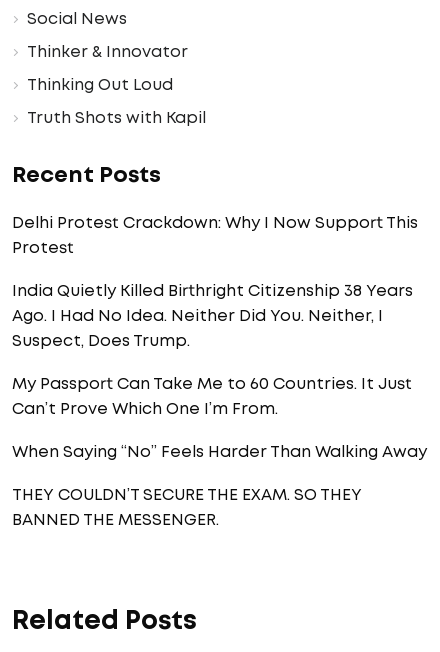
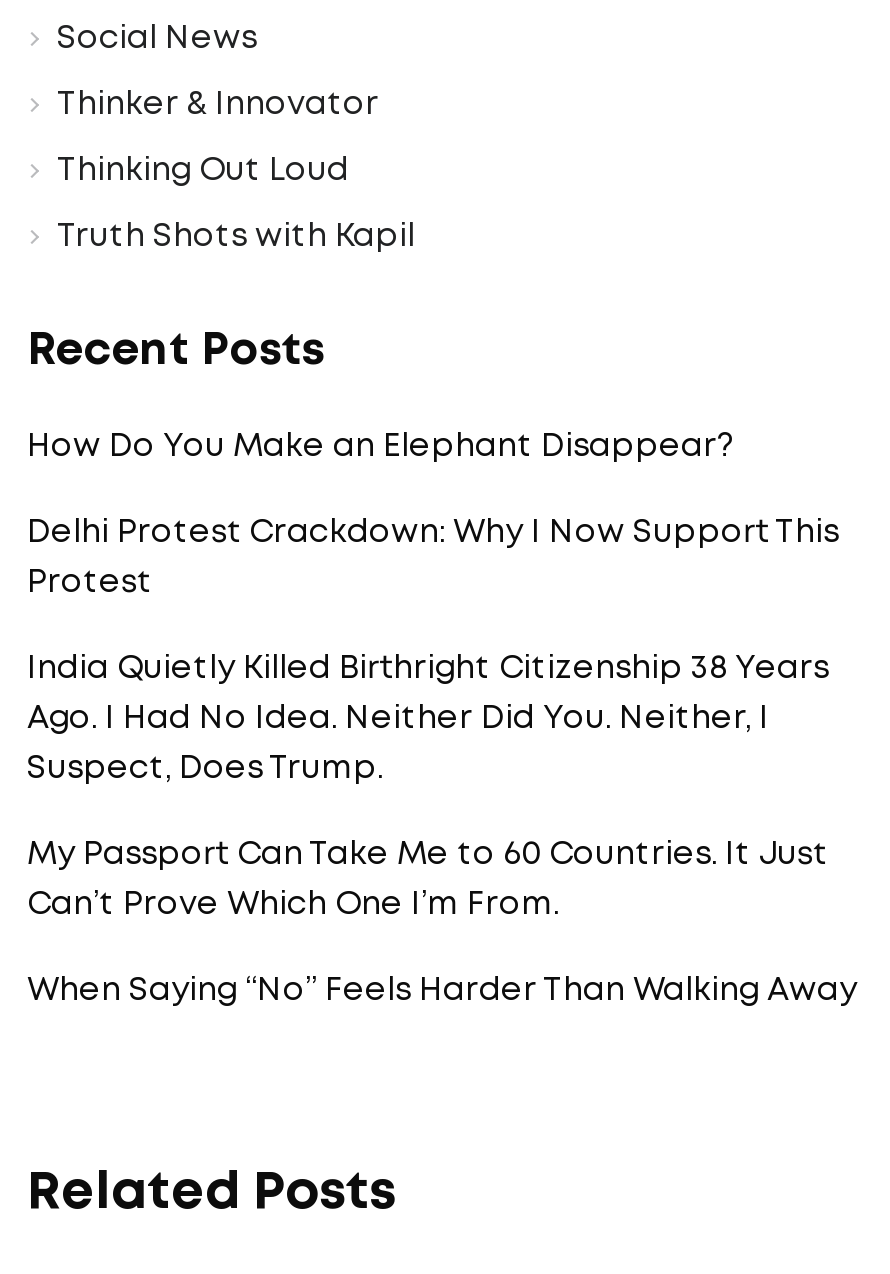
+ How Do You Make an Elephant Disappear?

moved down: Delhi Protest Crackdown: Why I Now Support This | Protest | India Quietly Killed Birthright Citizenship 38 Years | Ago. I Had No Idea. Neither Did You. Neither, I | Suspect, Does Trump. | My Passport Can Take Me to 60 Countries. It Just | Can’t Prove Which One I’m From. | When Saying “No” Feels Harder Than Walking Away

- THEY COULDN’T SECURE THE EXAM. SO THEY
- BANNED THE MESSENGER.
